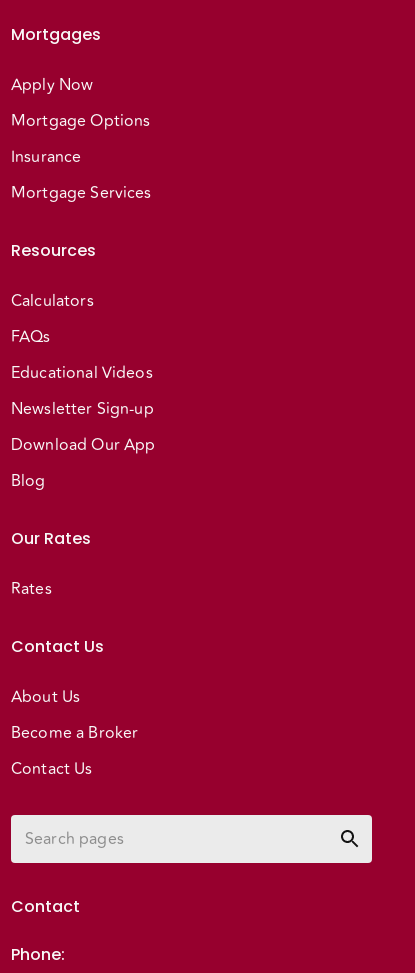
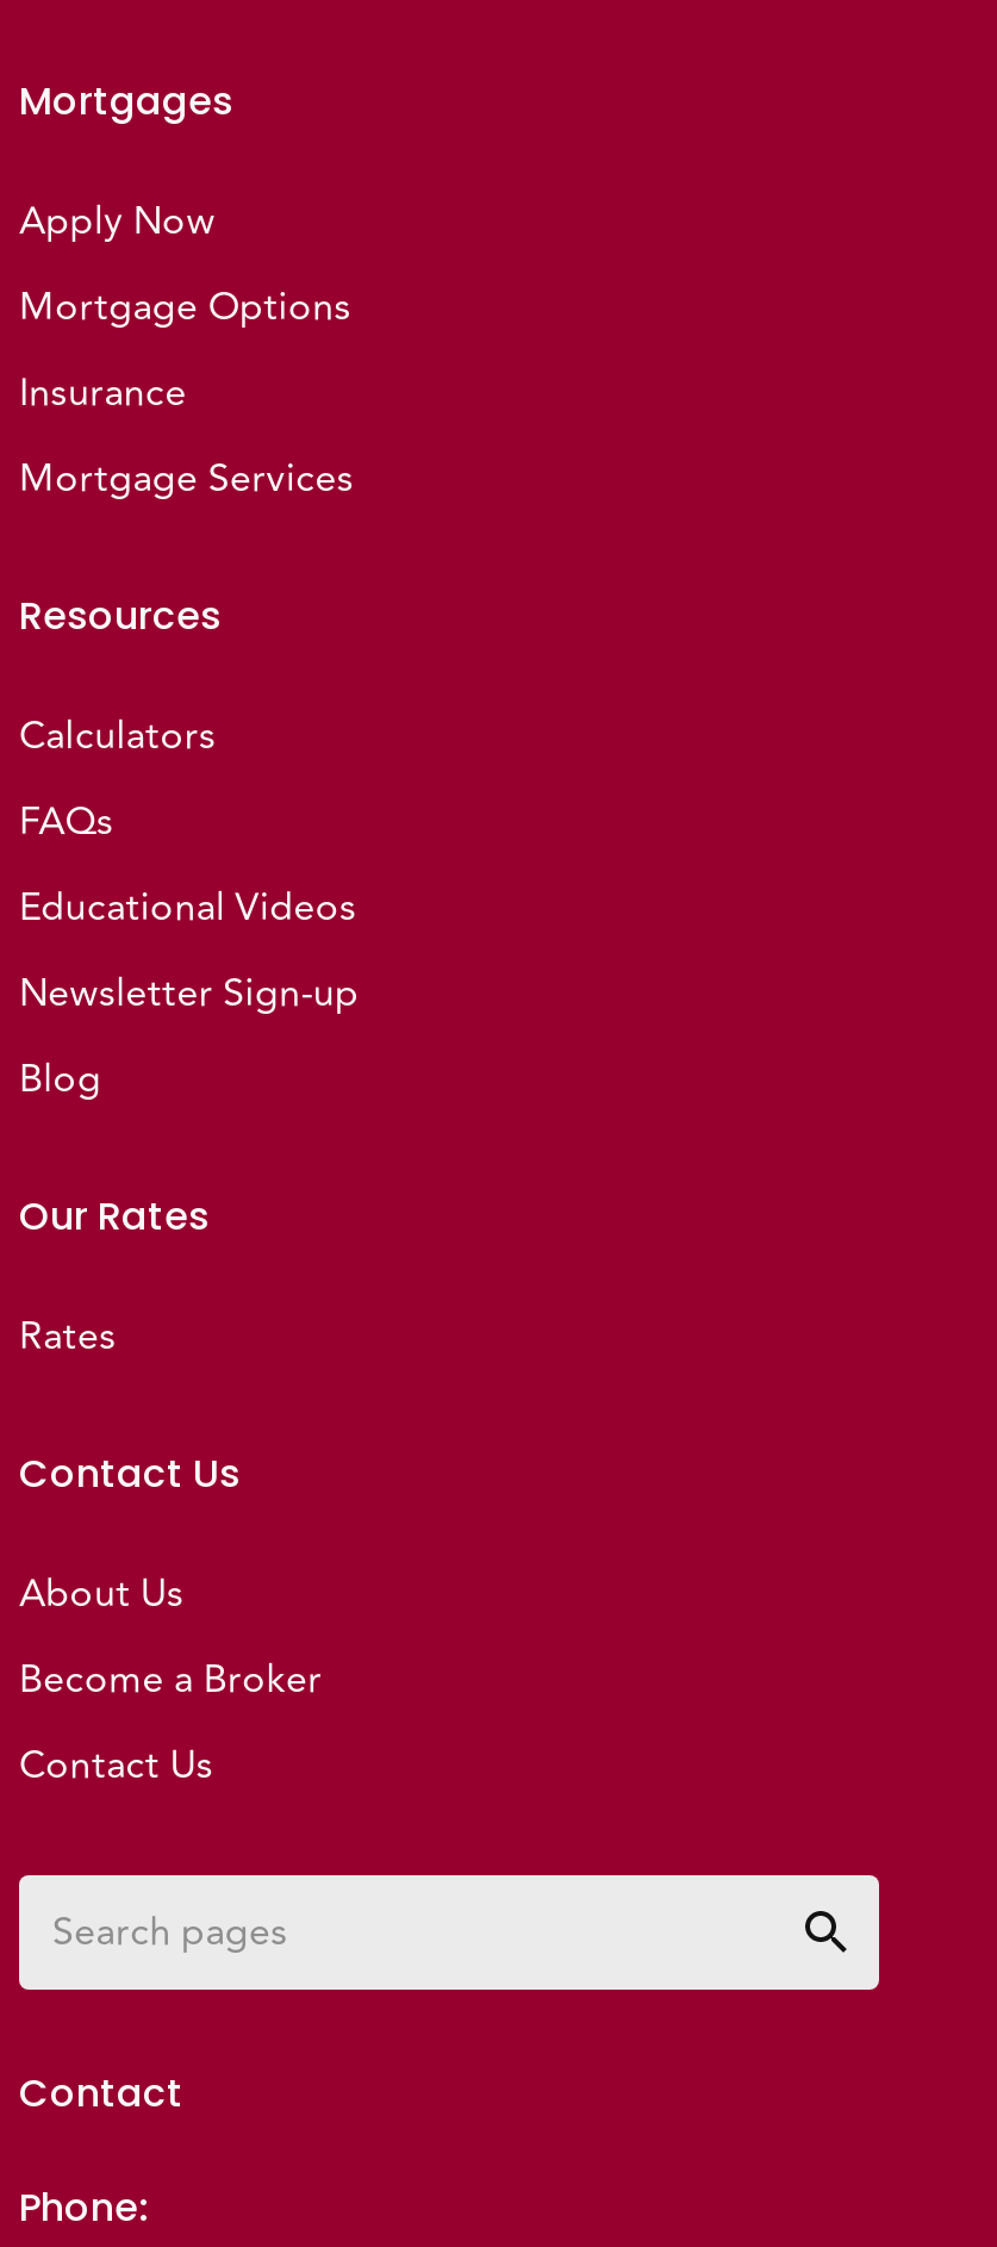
- Download Our App
